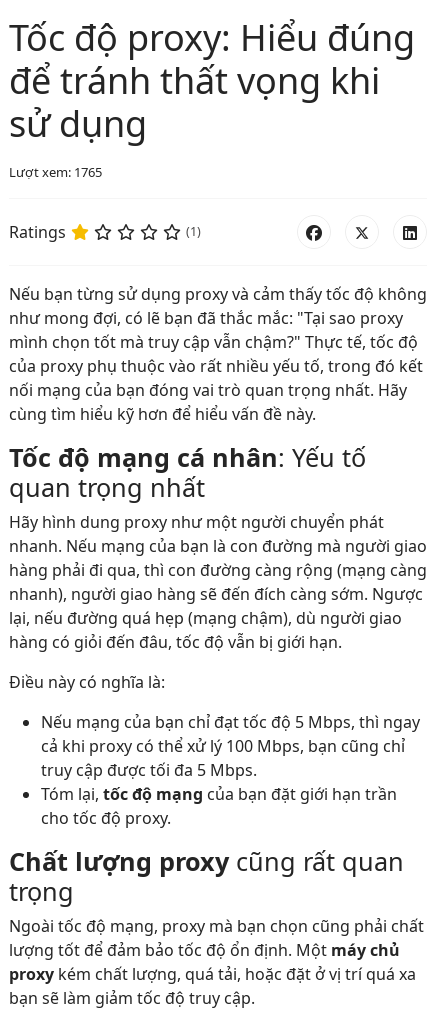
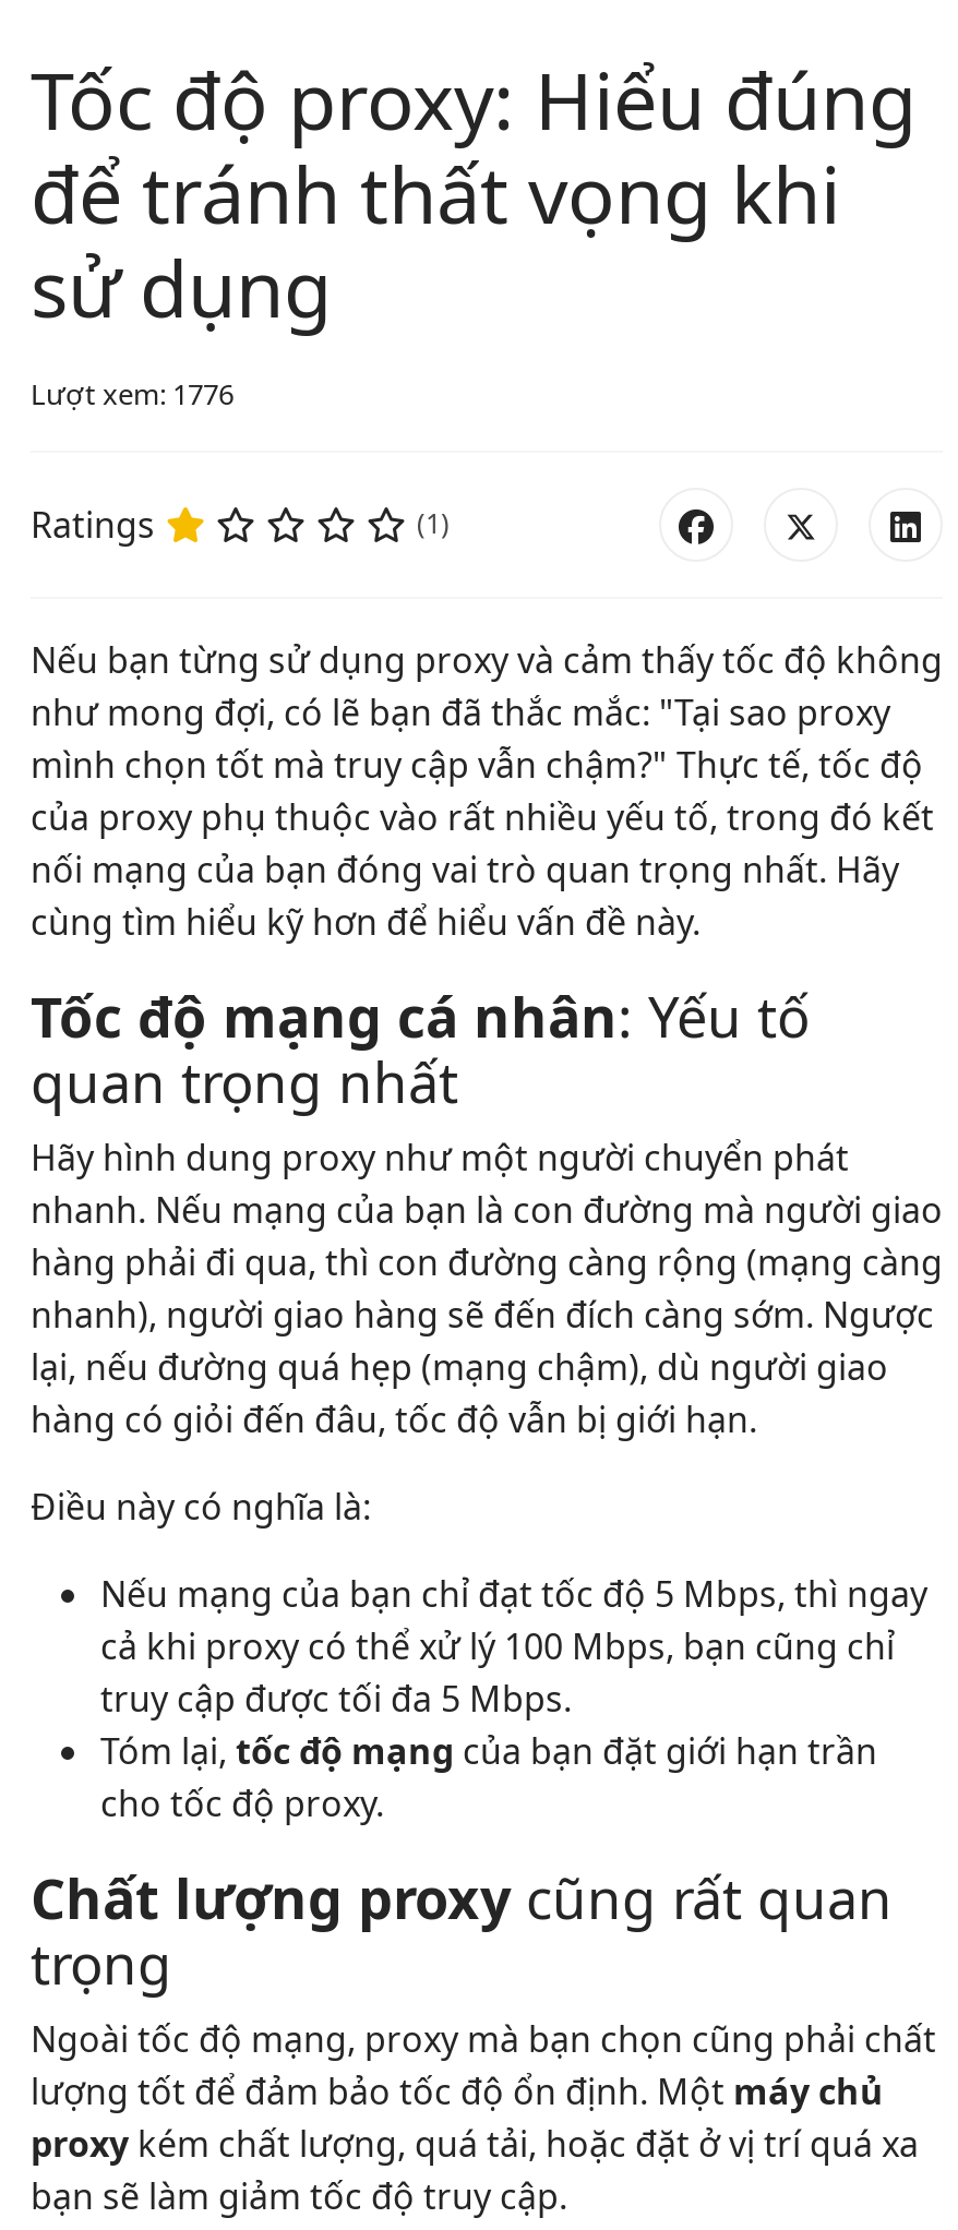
- Lượt xem: 1765
+ Lượt xem: 1776
